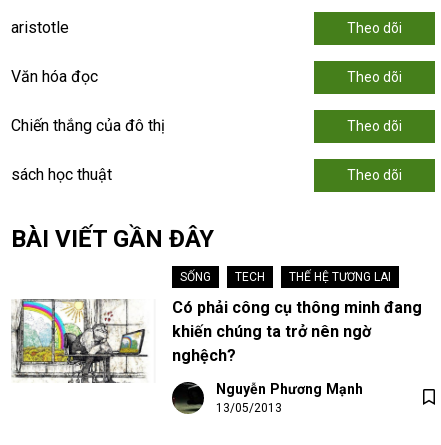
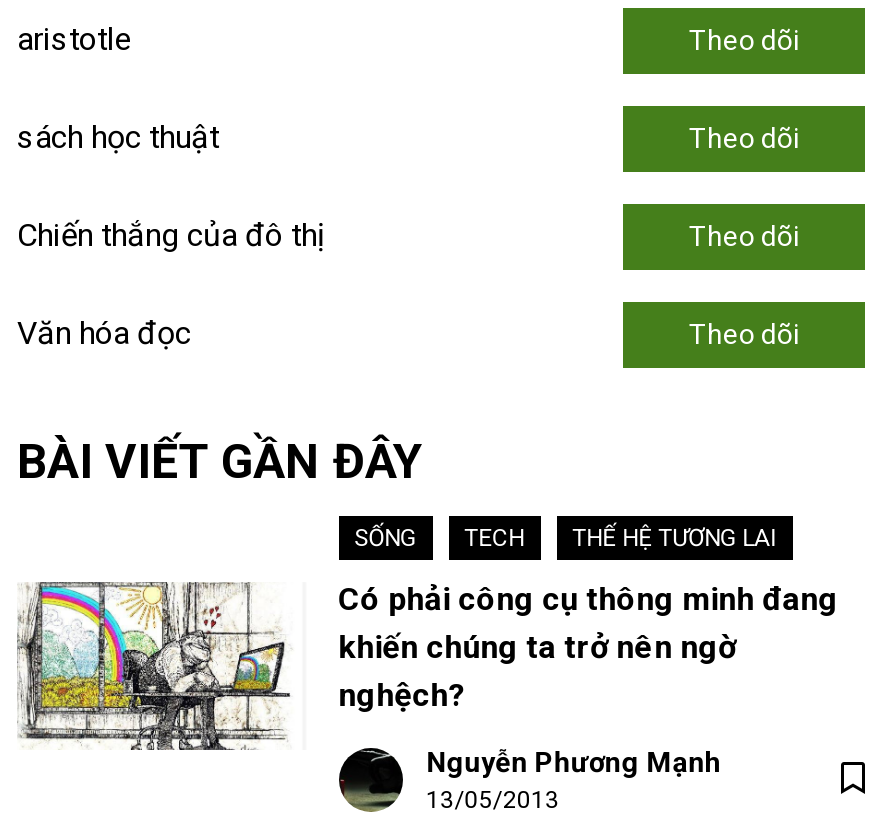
moved down: Văn hóa đọc

moved up: sách học thuật
